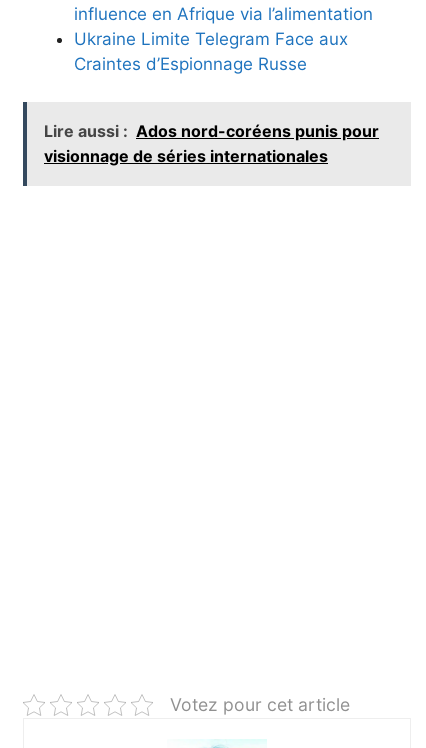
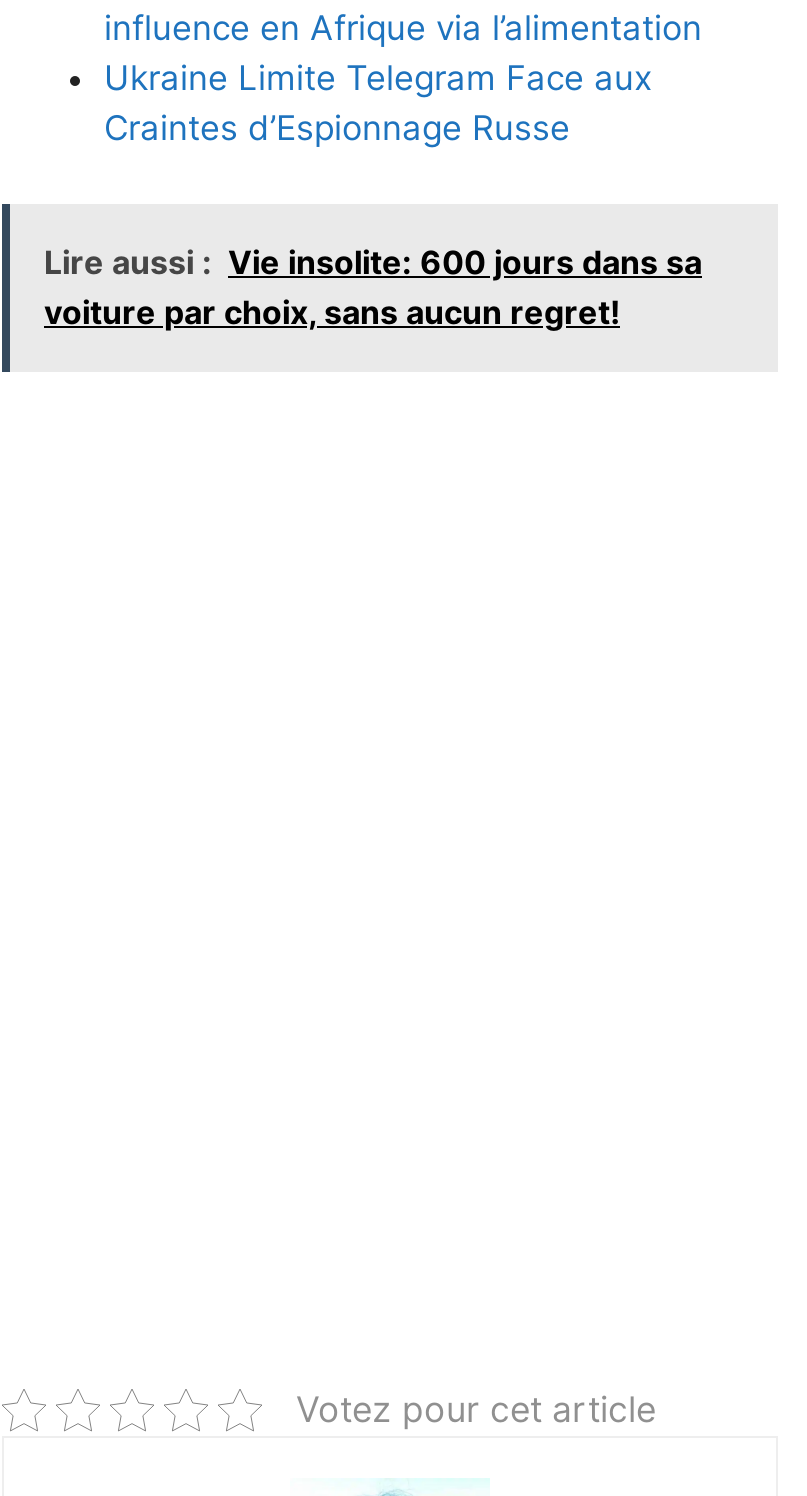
- Lire aussi : Ados nord-coréens punis pour
- visionnage de séries internationales
+ Lire aussi : Vie insolite: 600 jours dans sa
+ voiture par choix, sans aucun regret!
